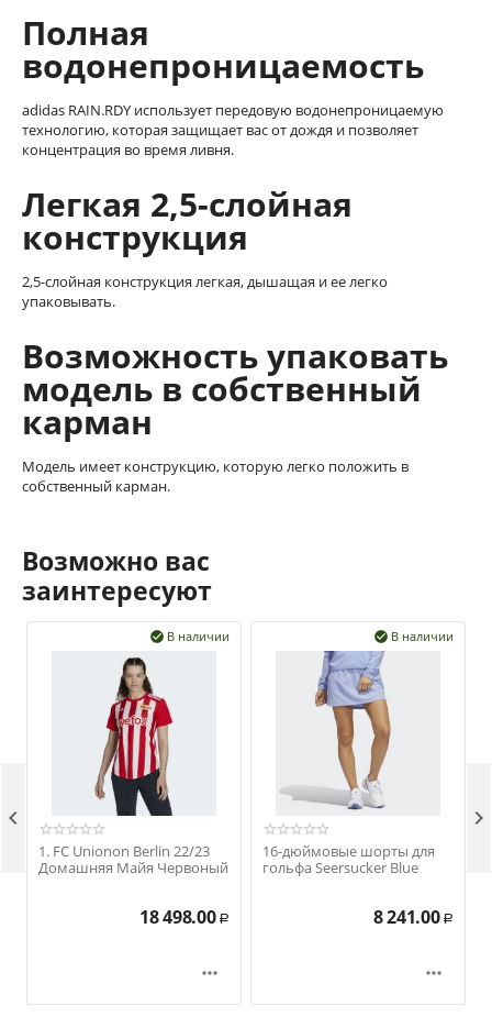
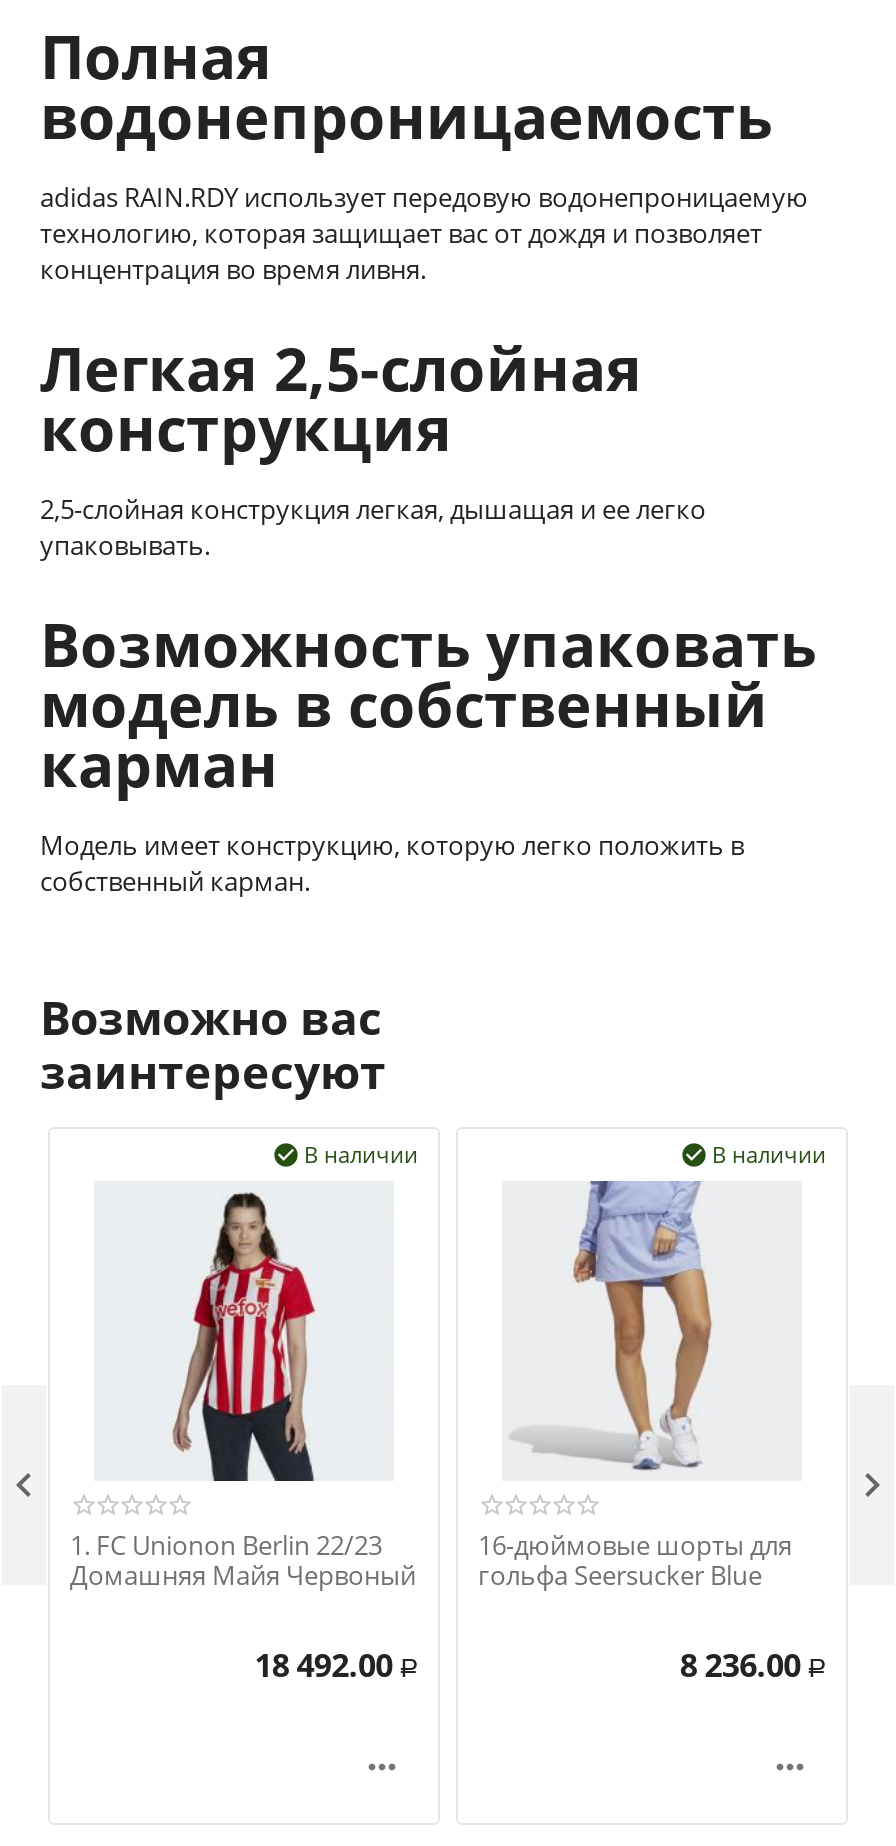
- 18 498.00 Р
+ 18 492.00 Р

- 8 241.00 Р
+ 8 236.00 Р
